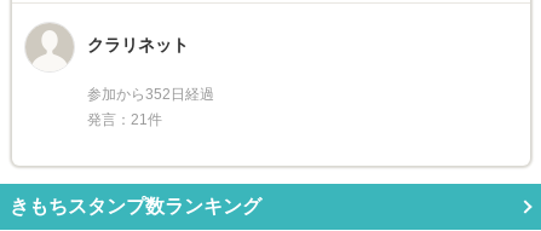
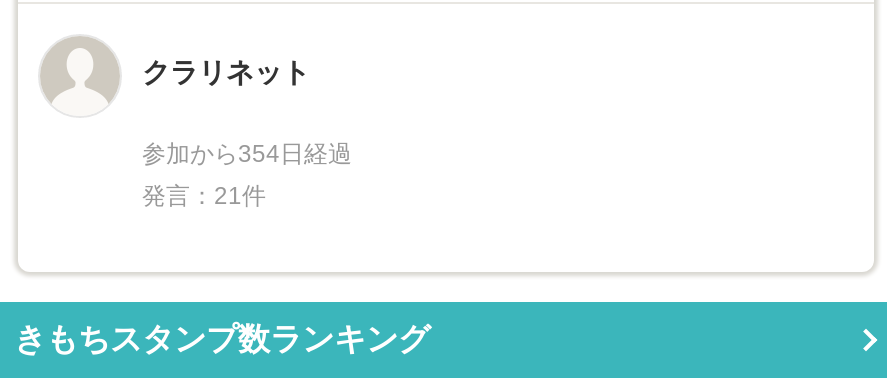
- 参加から352日経過
+ 参加から354日経過
